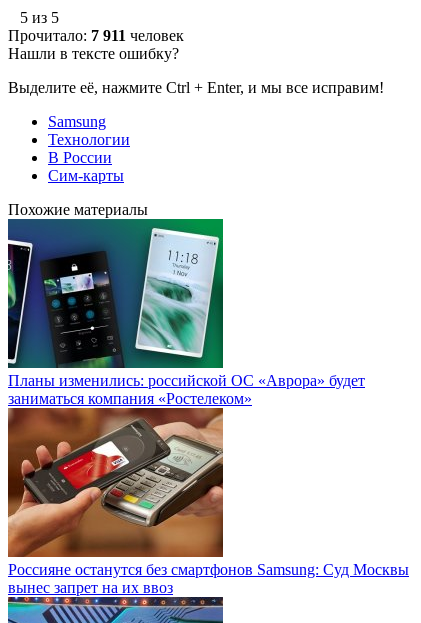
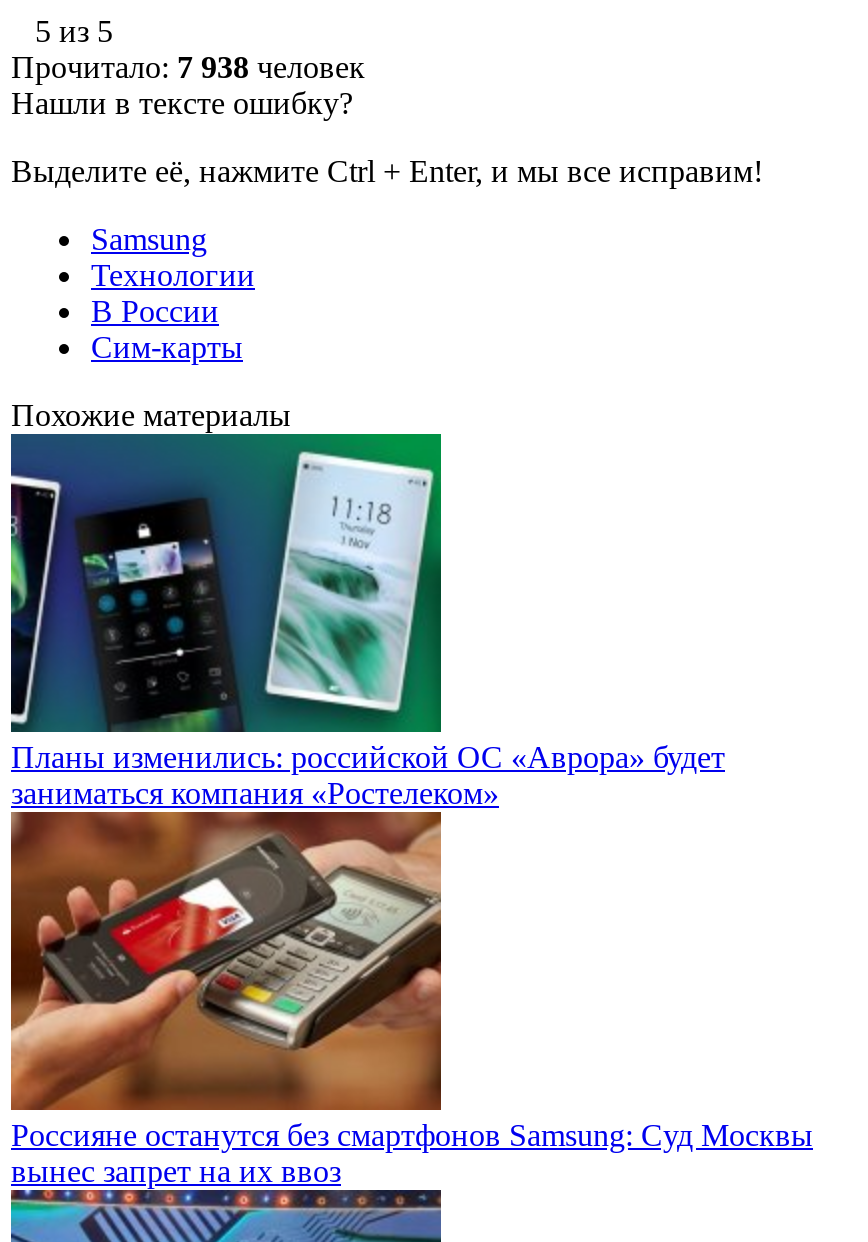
- Прочитало: 7 911 человек
+ Прочитало: 7 938 человек
